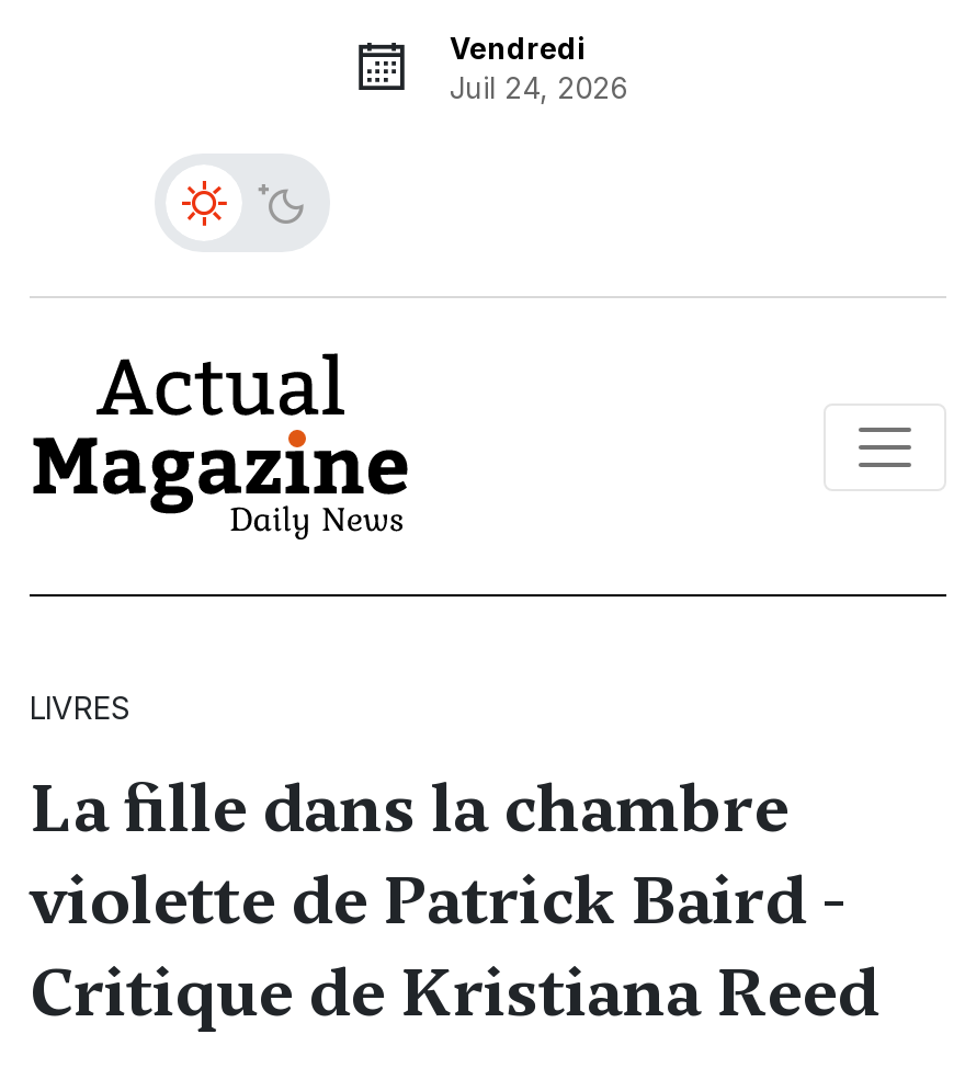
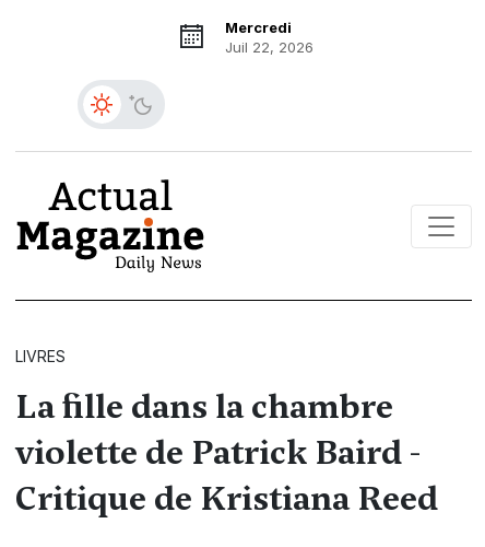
- Vendredi
- Juil 24, 2026
+ Mercredi
+ Juil 22, 2026
